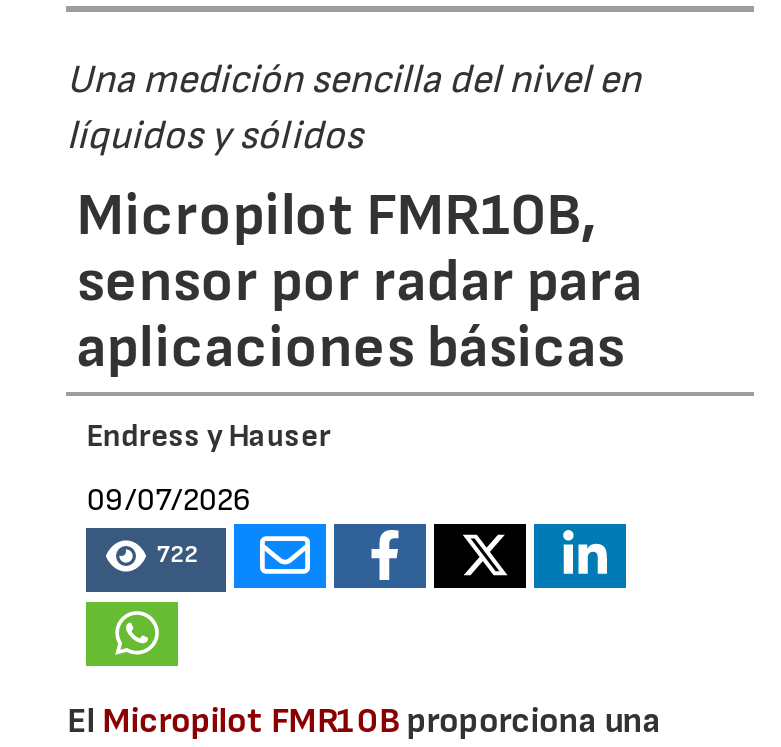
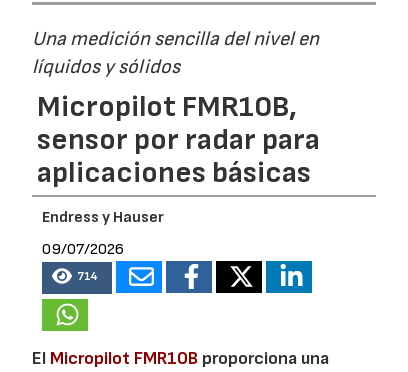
- 722
+ 714
